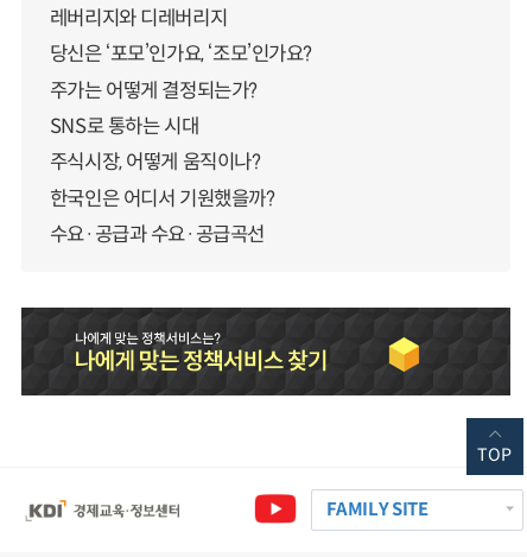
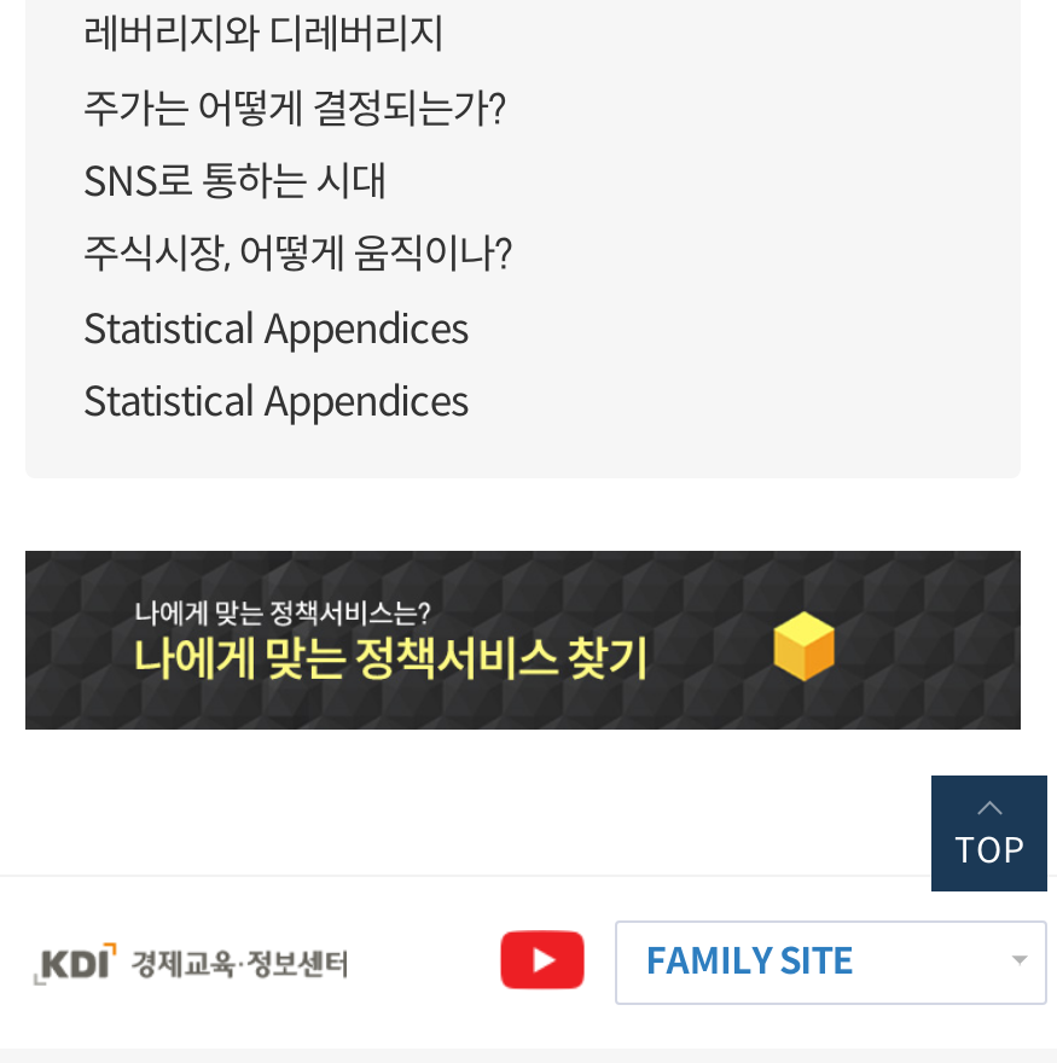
- 당신은 ‘포모’인가요, ‘조모’인가요?

- 한국인은 어디서 기원했을까?
- 수요·공급과 수요·공급곡선
+ Statistical Appendices
+ Statistical Appendices
